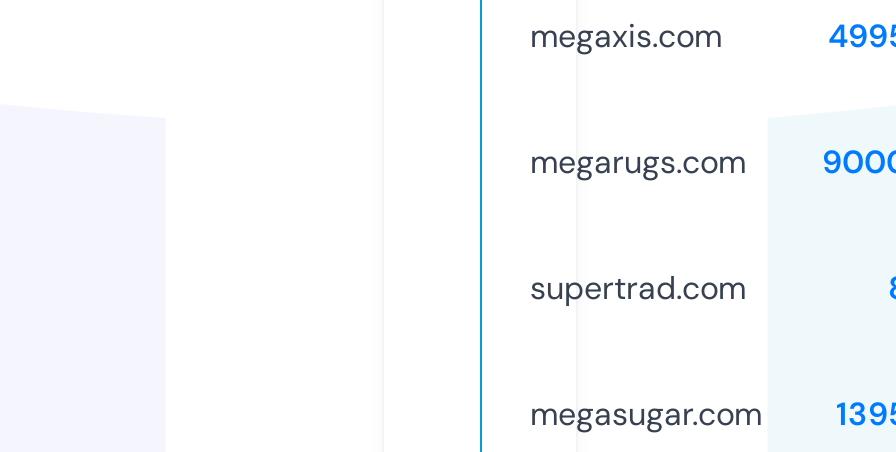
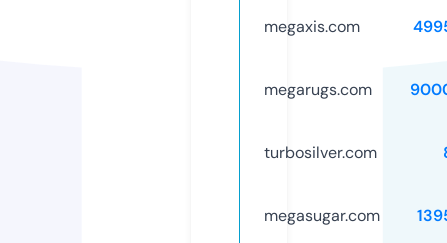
- supertrad.com
+ turbosilver.com
